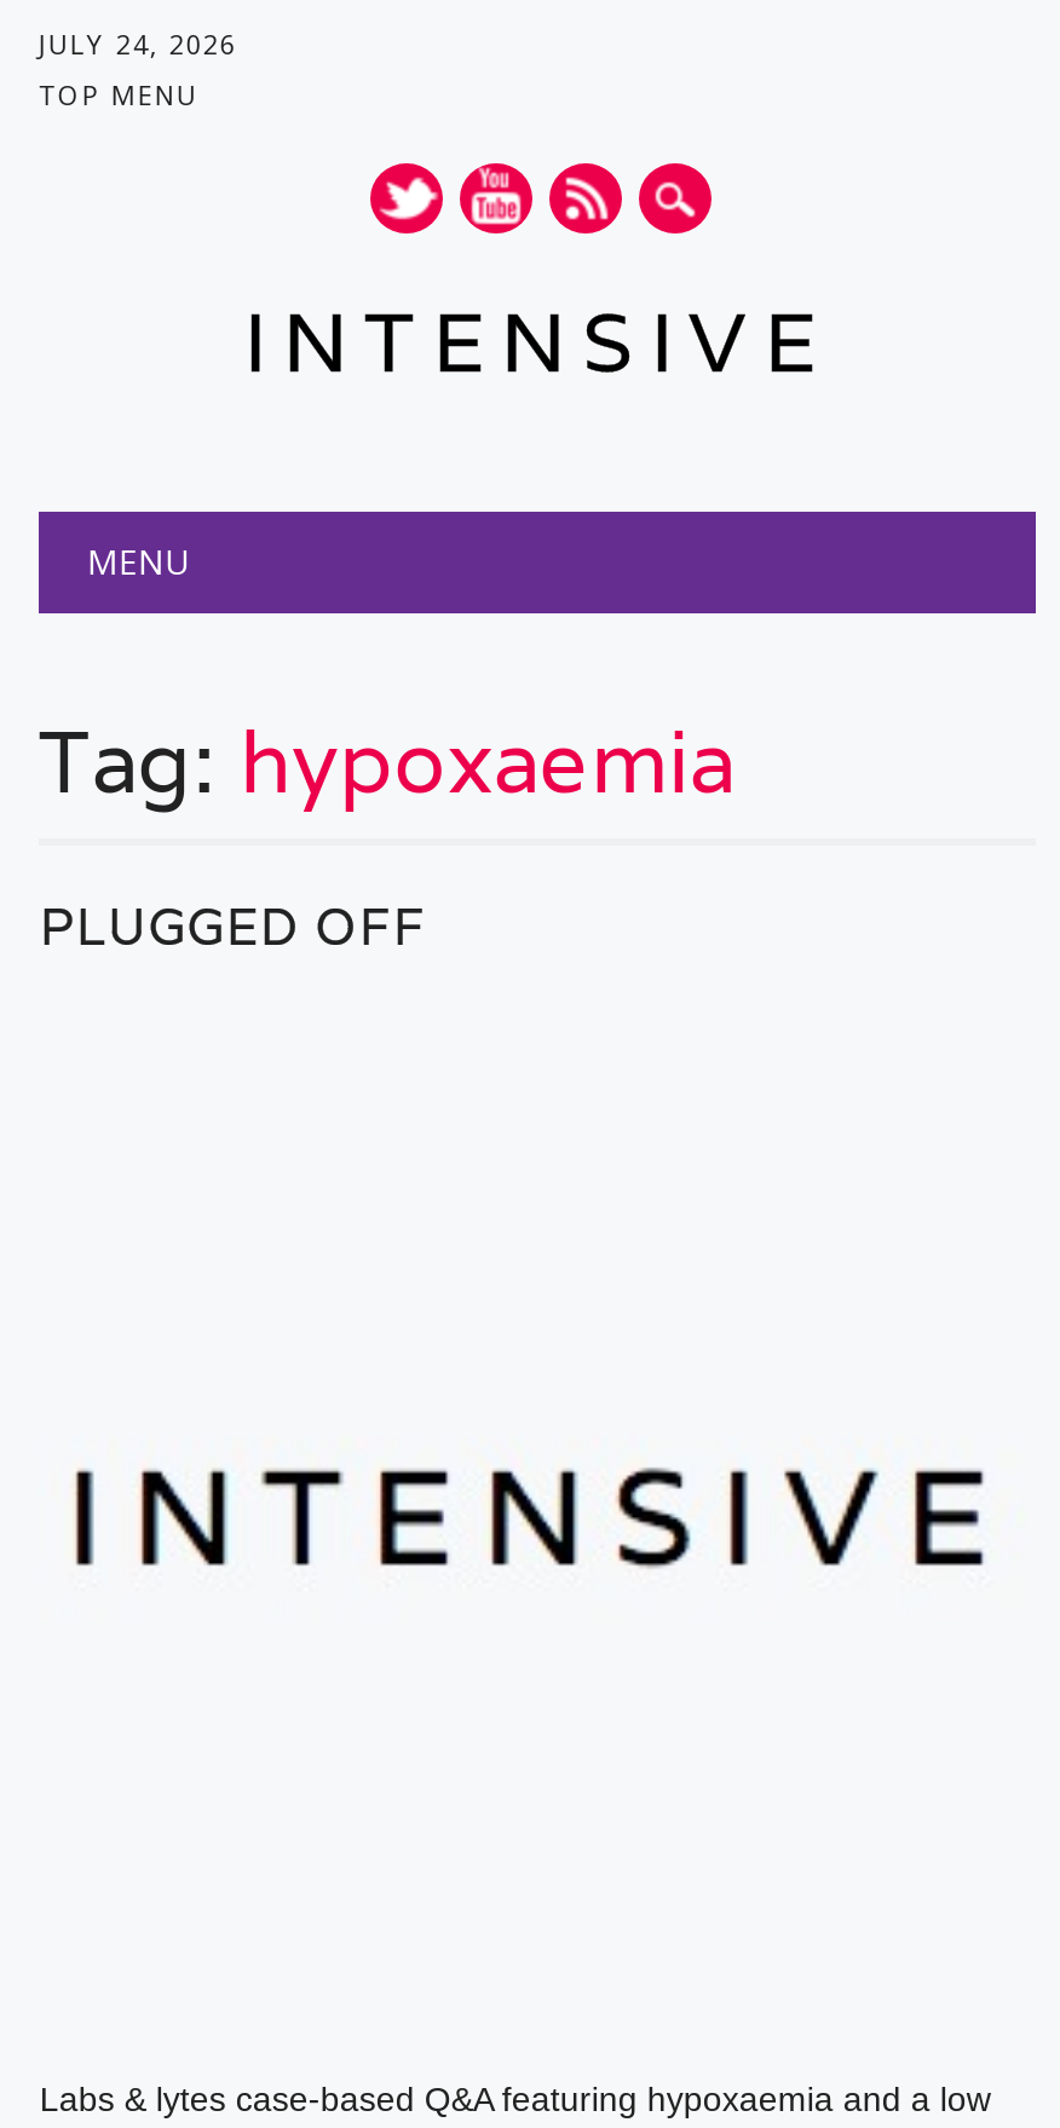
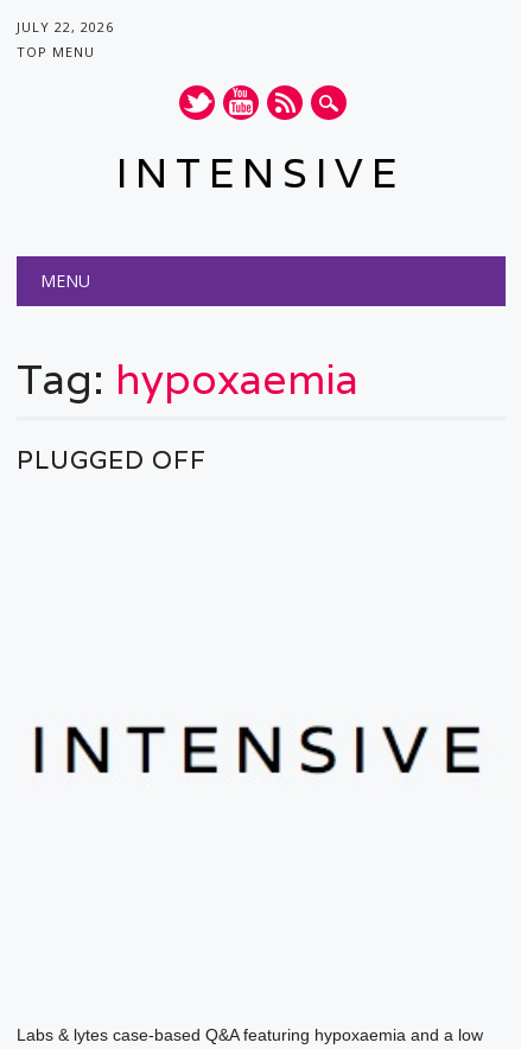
- JULY 24, 2026
+ JULY 22, 2026
